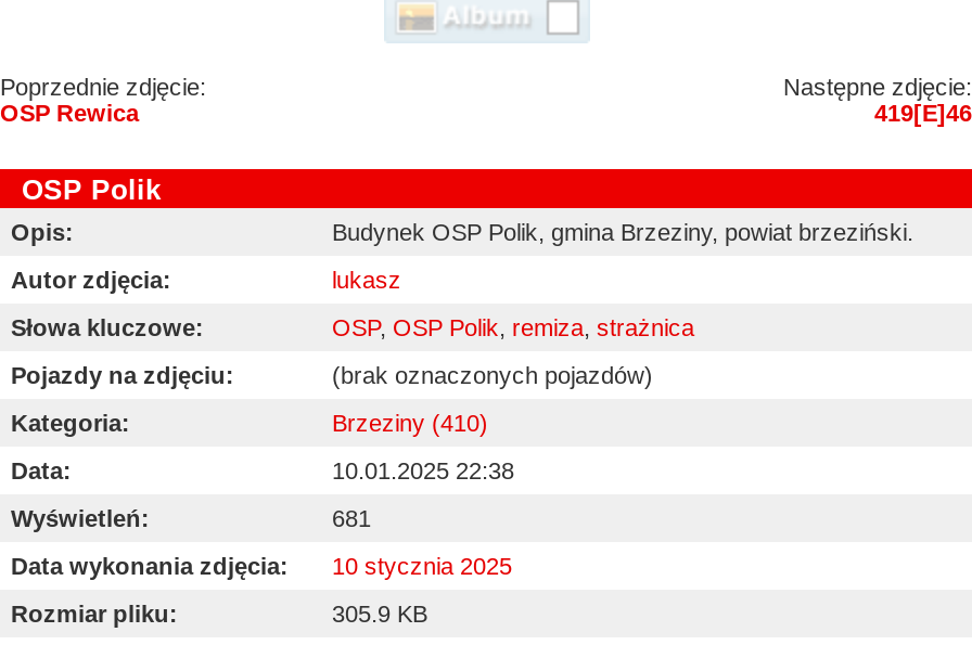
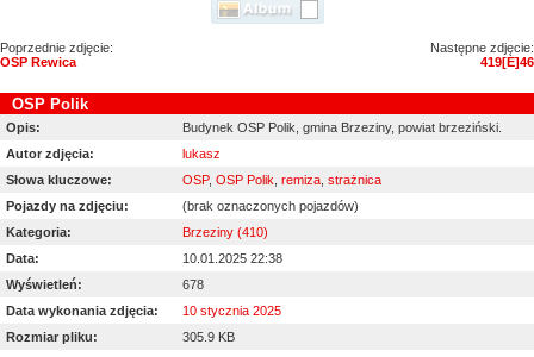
- 681
+ 678
